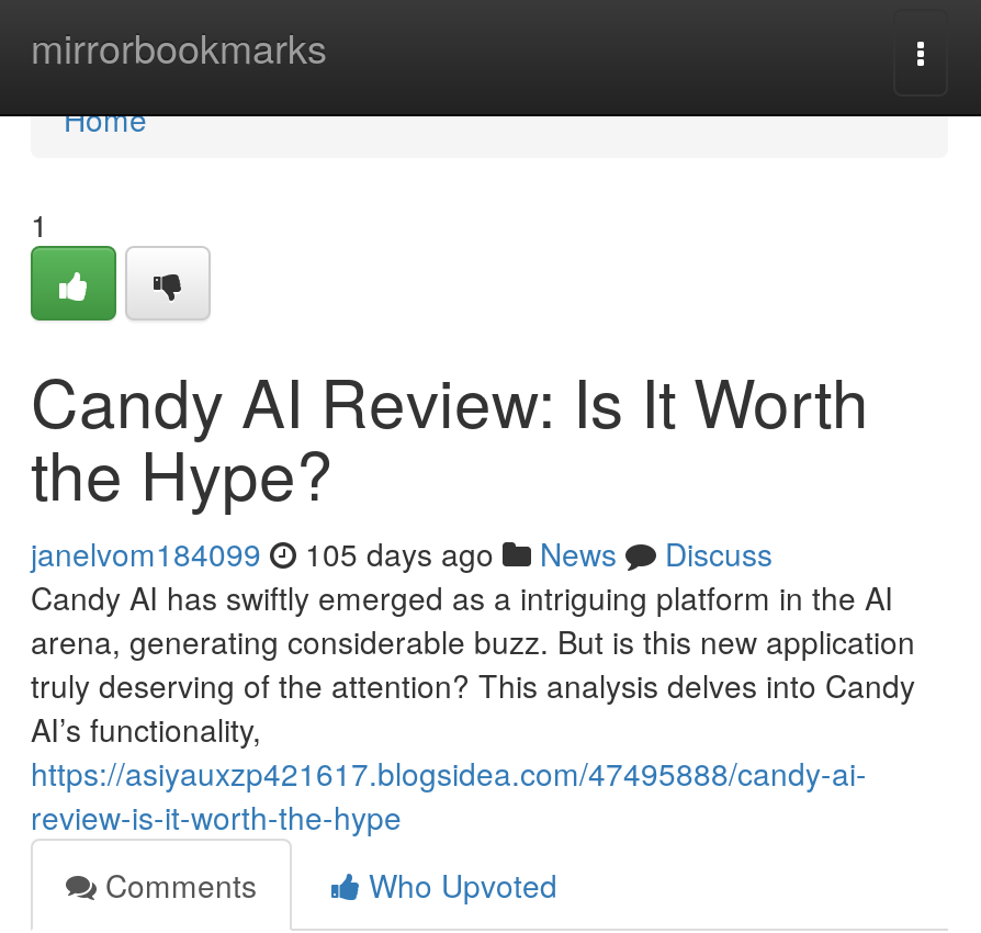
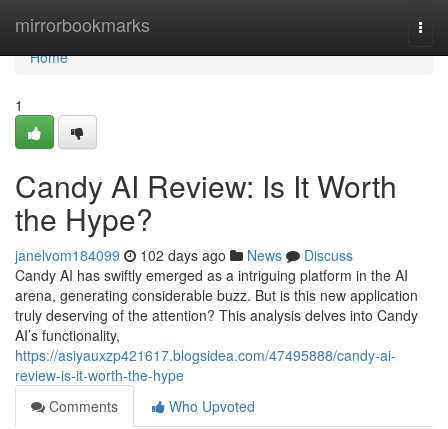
- janelvom184099 105 days ago News Discuss
+ janelvom184099 102 days ago News Discuss
